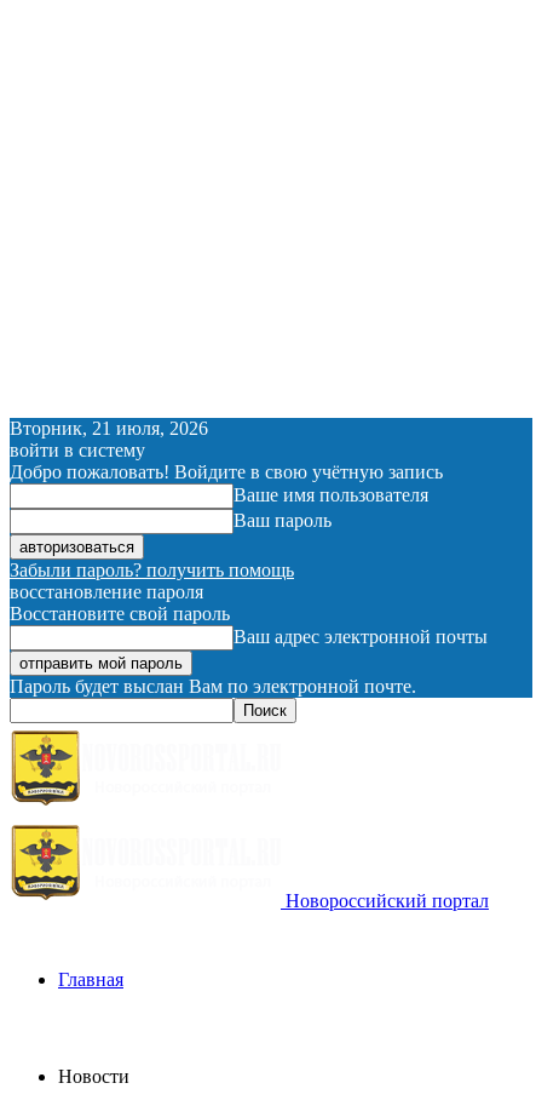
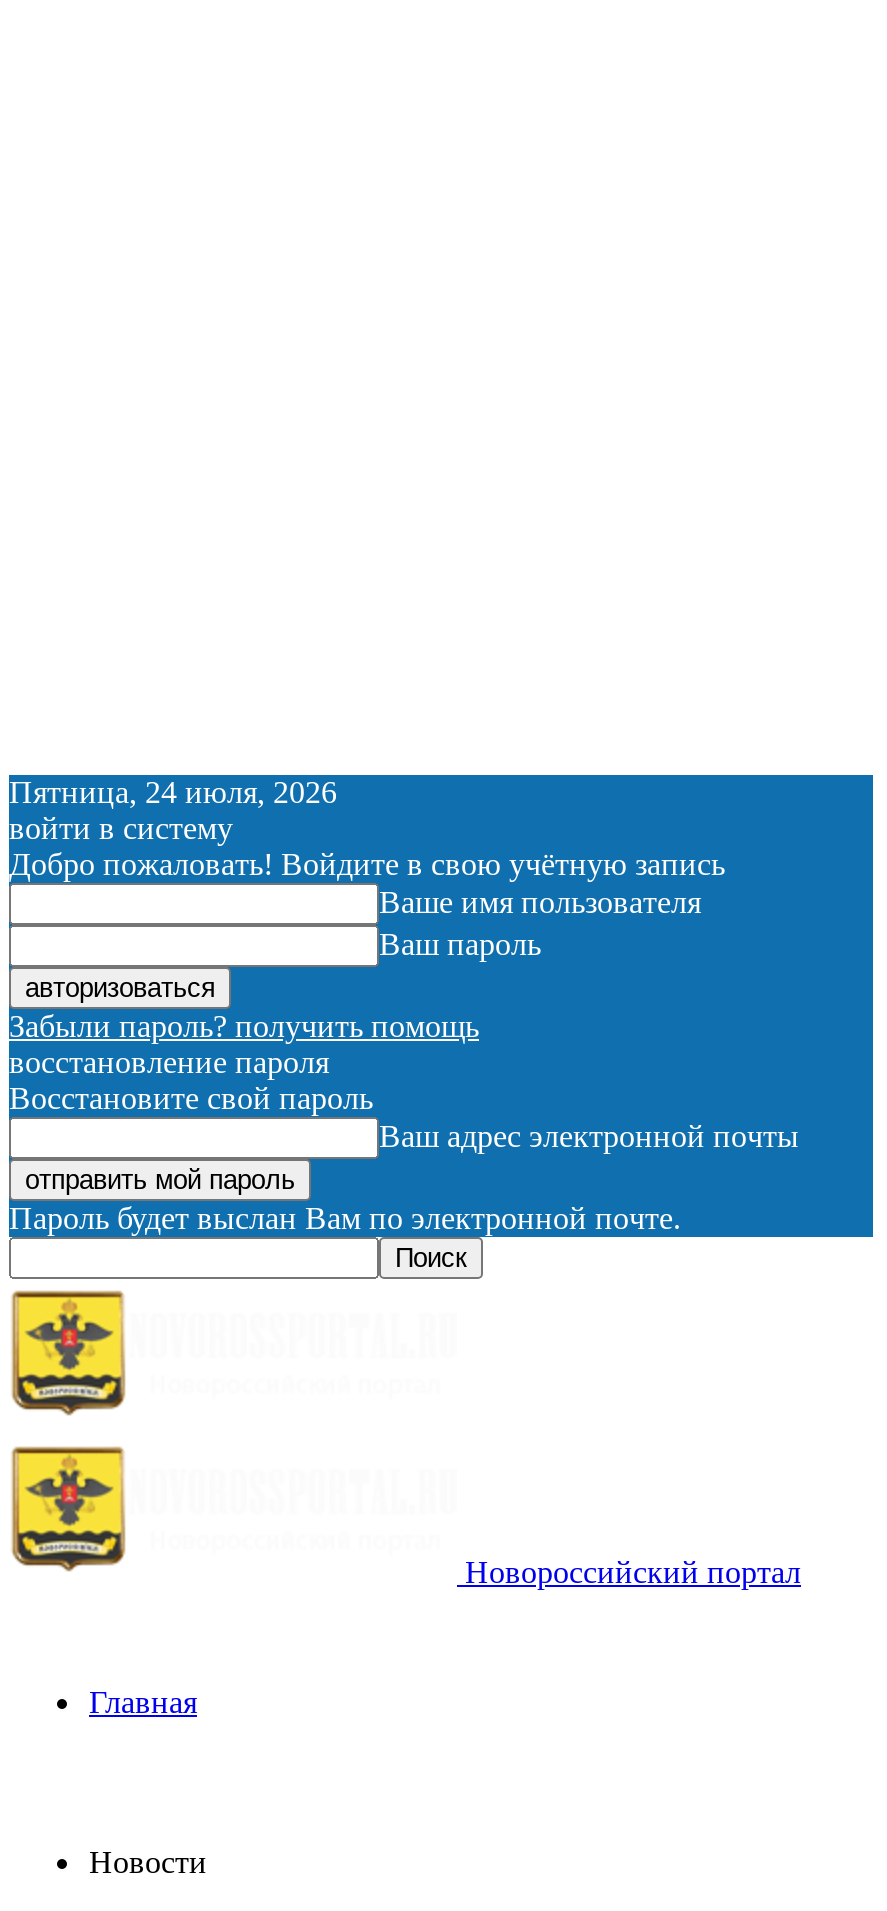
- Вторник, 21 июля, 2026
+ Пятница, 24 июля, 2026
